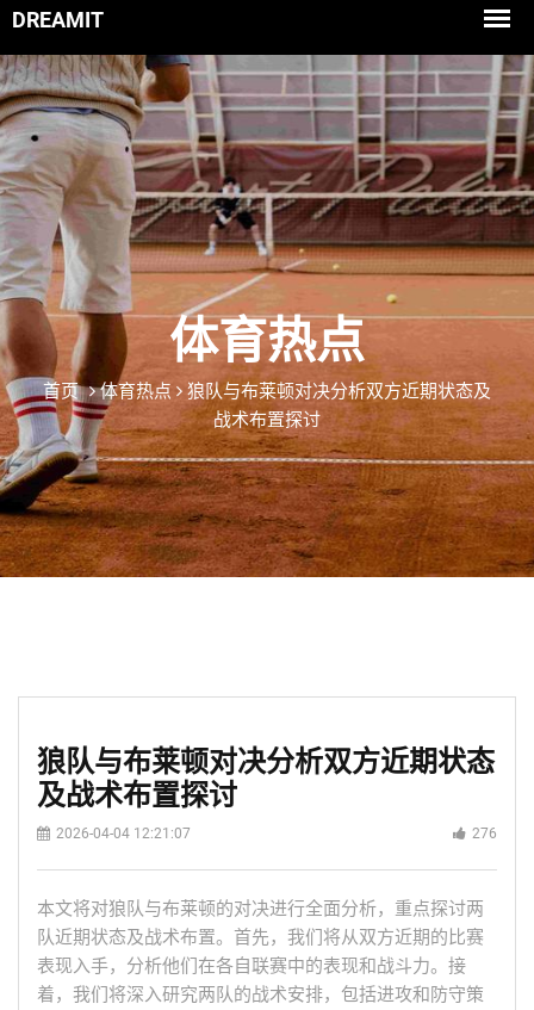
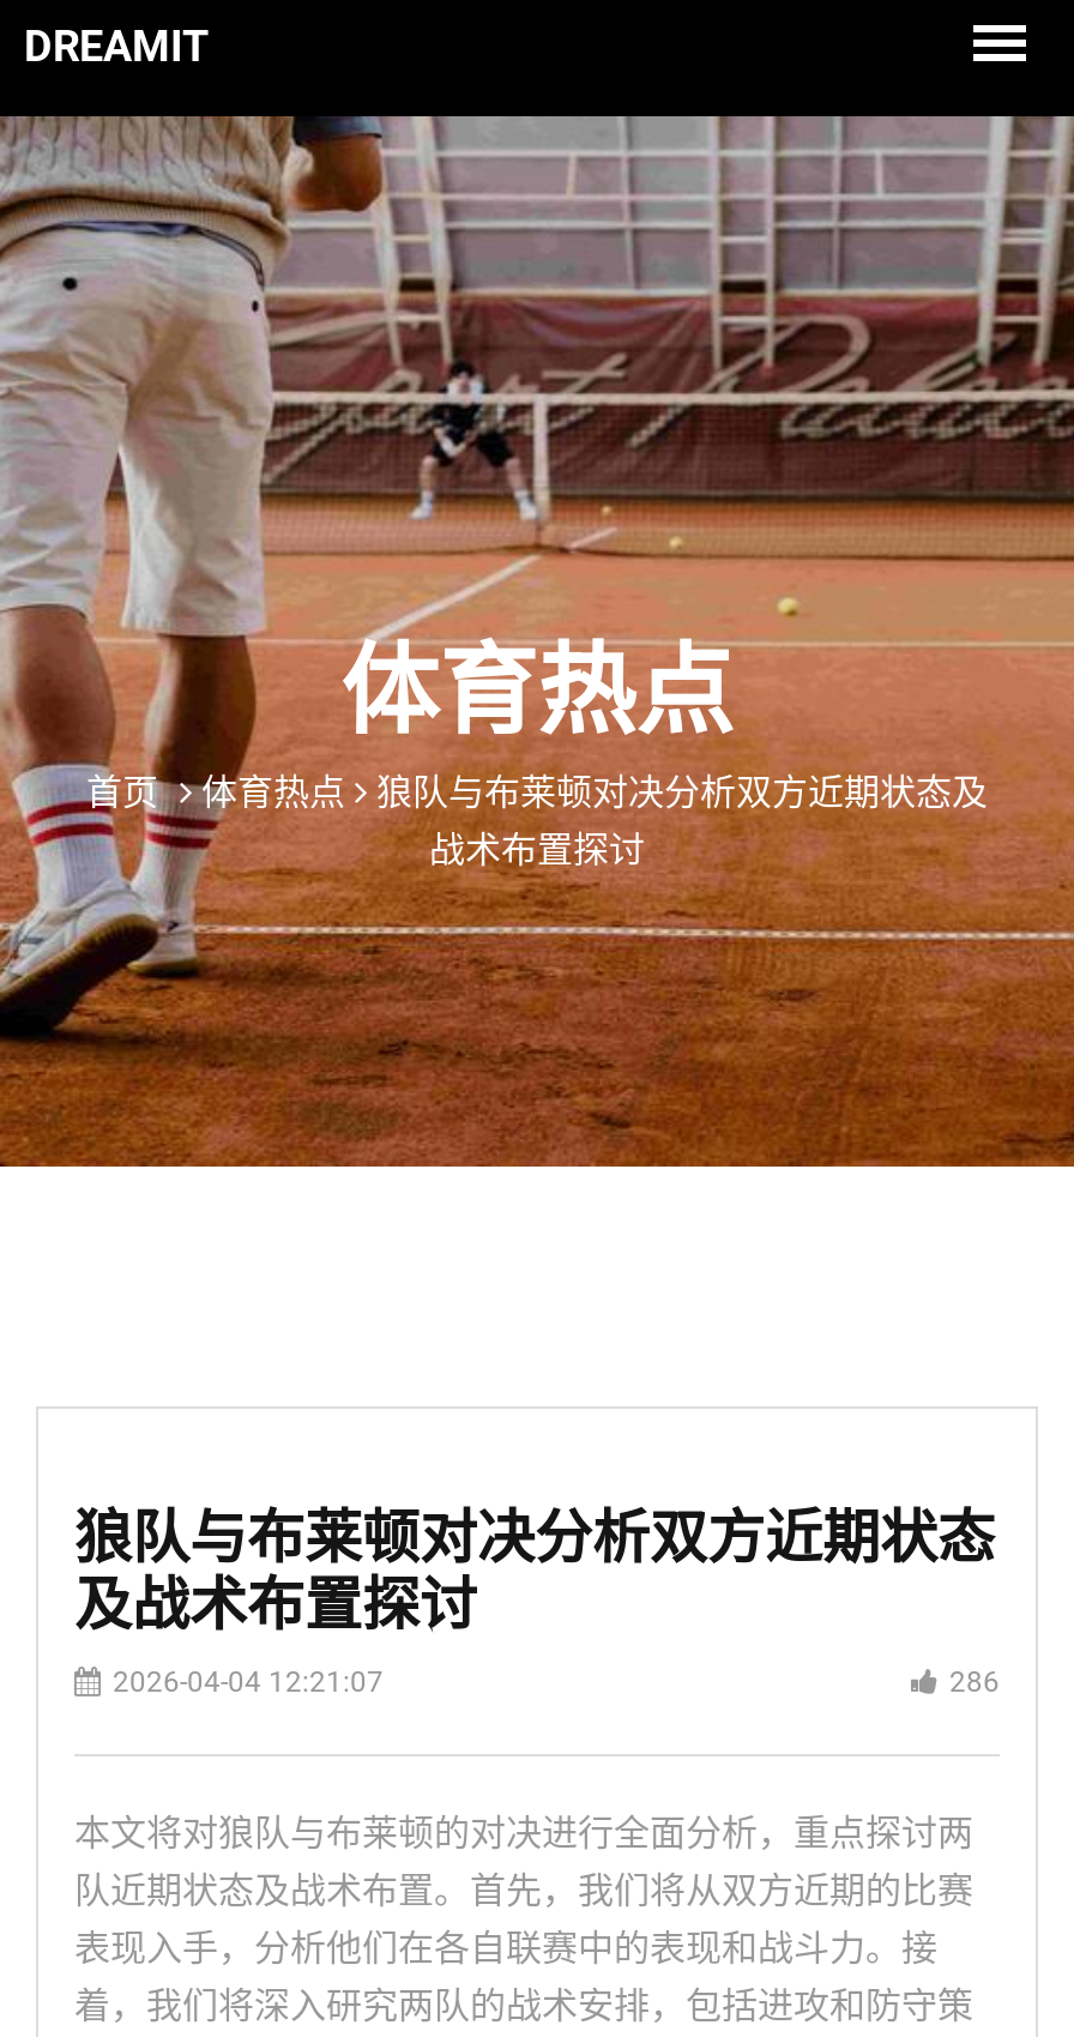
- 276
+ 286
